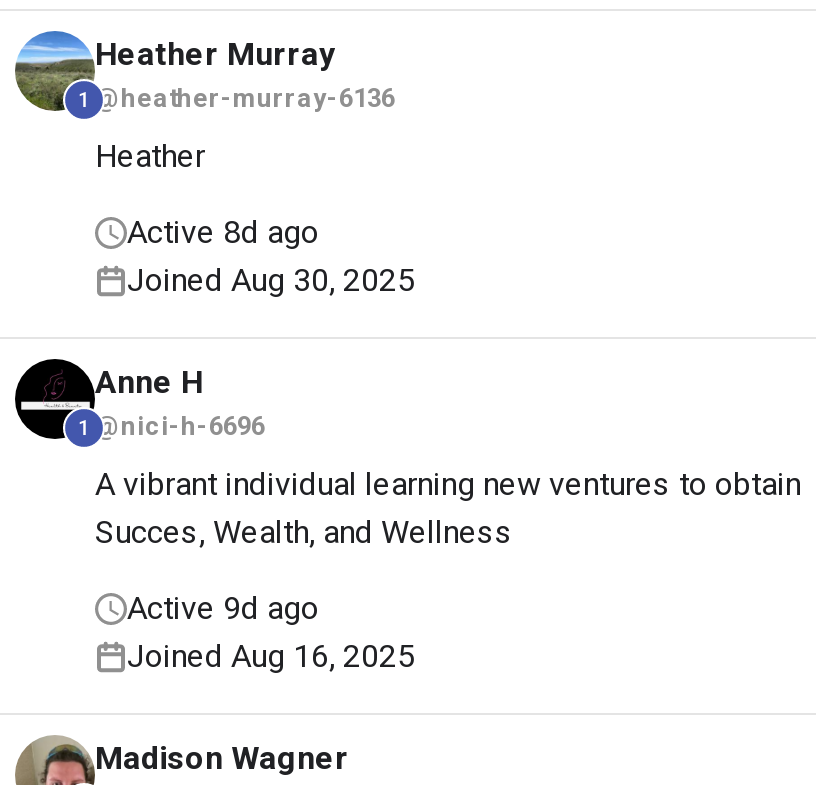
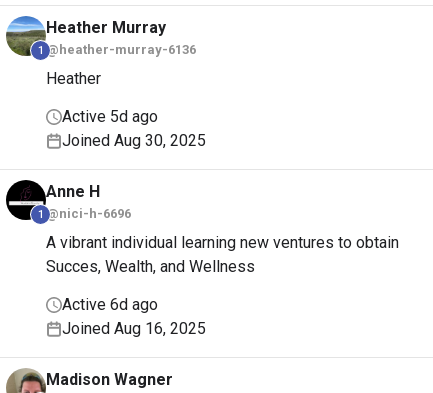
- Active 8d ago
+ Active 5d ago

- Active 9d ago
+ Active 6d ago
